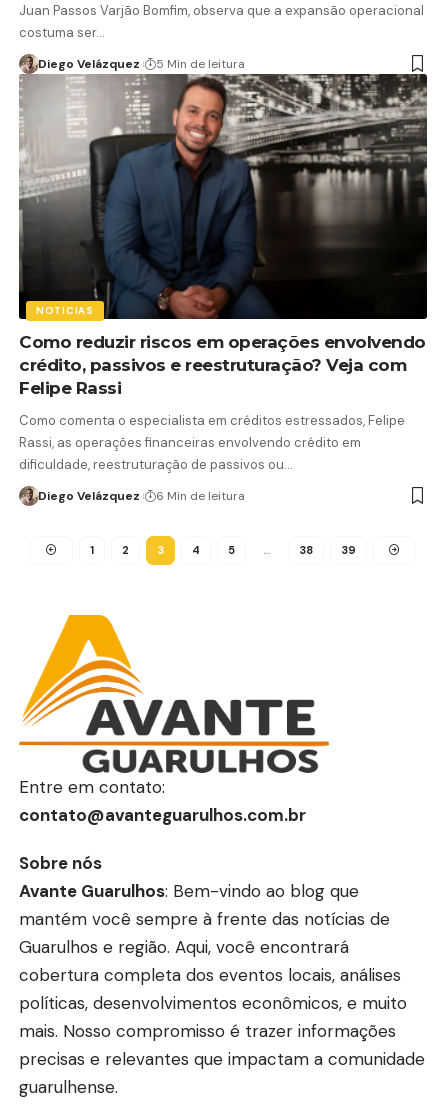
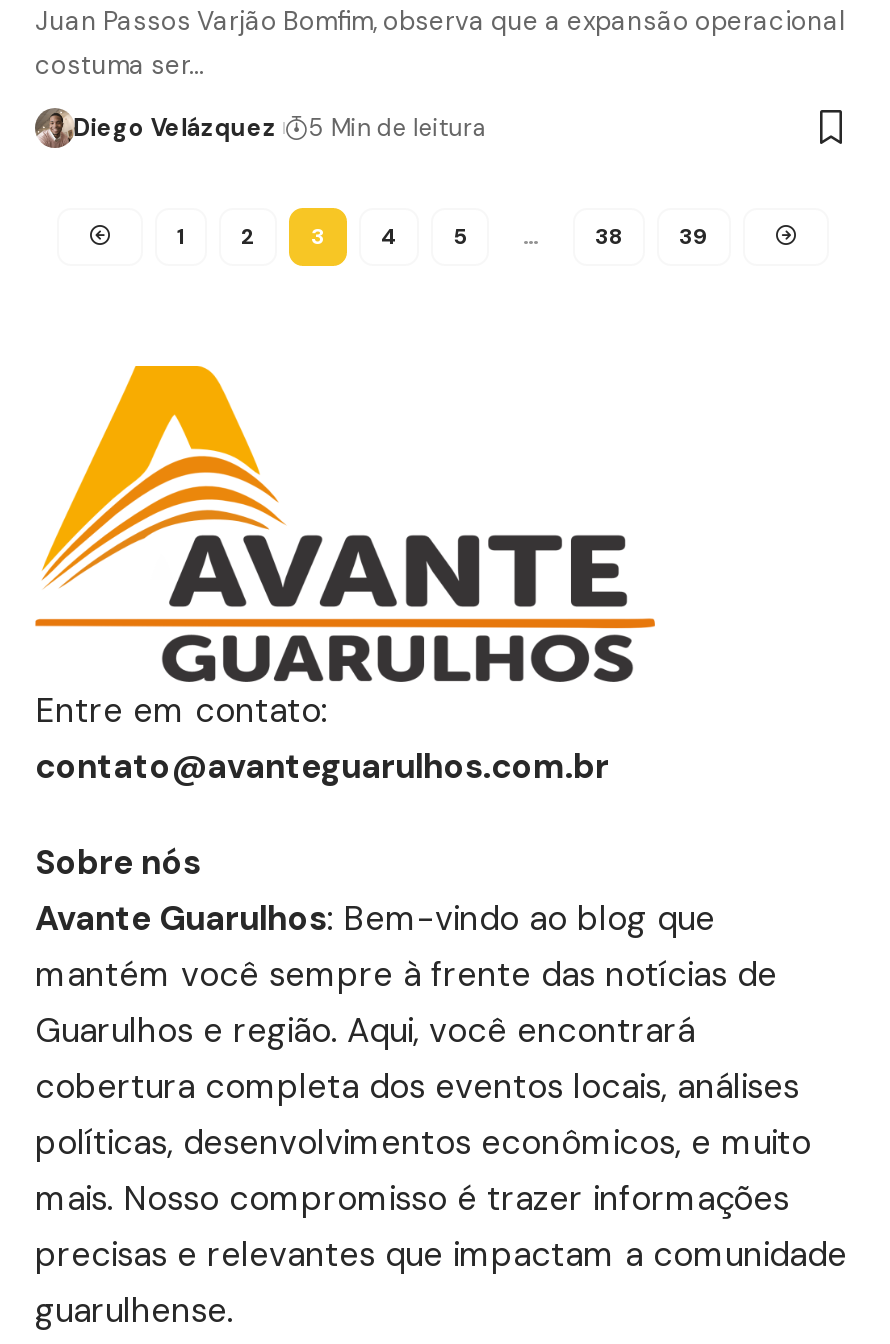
- [image]
- NOTICIAS
- Como reduzir riscos em operações envolvendo
- crédito, passivos e reestruturação? Veja com
- Felipe Rassi
- Como comenta o especialista em créditos estressados, Felipe
- Rassi, as operações financeiras envolvendo crédito em
- dificuldade, reestruturação de passivos ou…
- Diego Velázquez
- 6 Min de leitura
